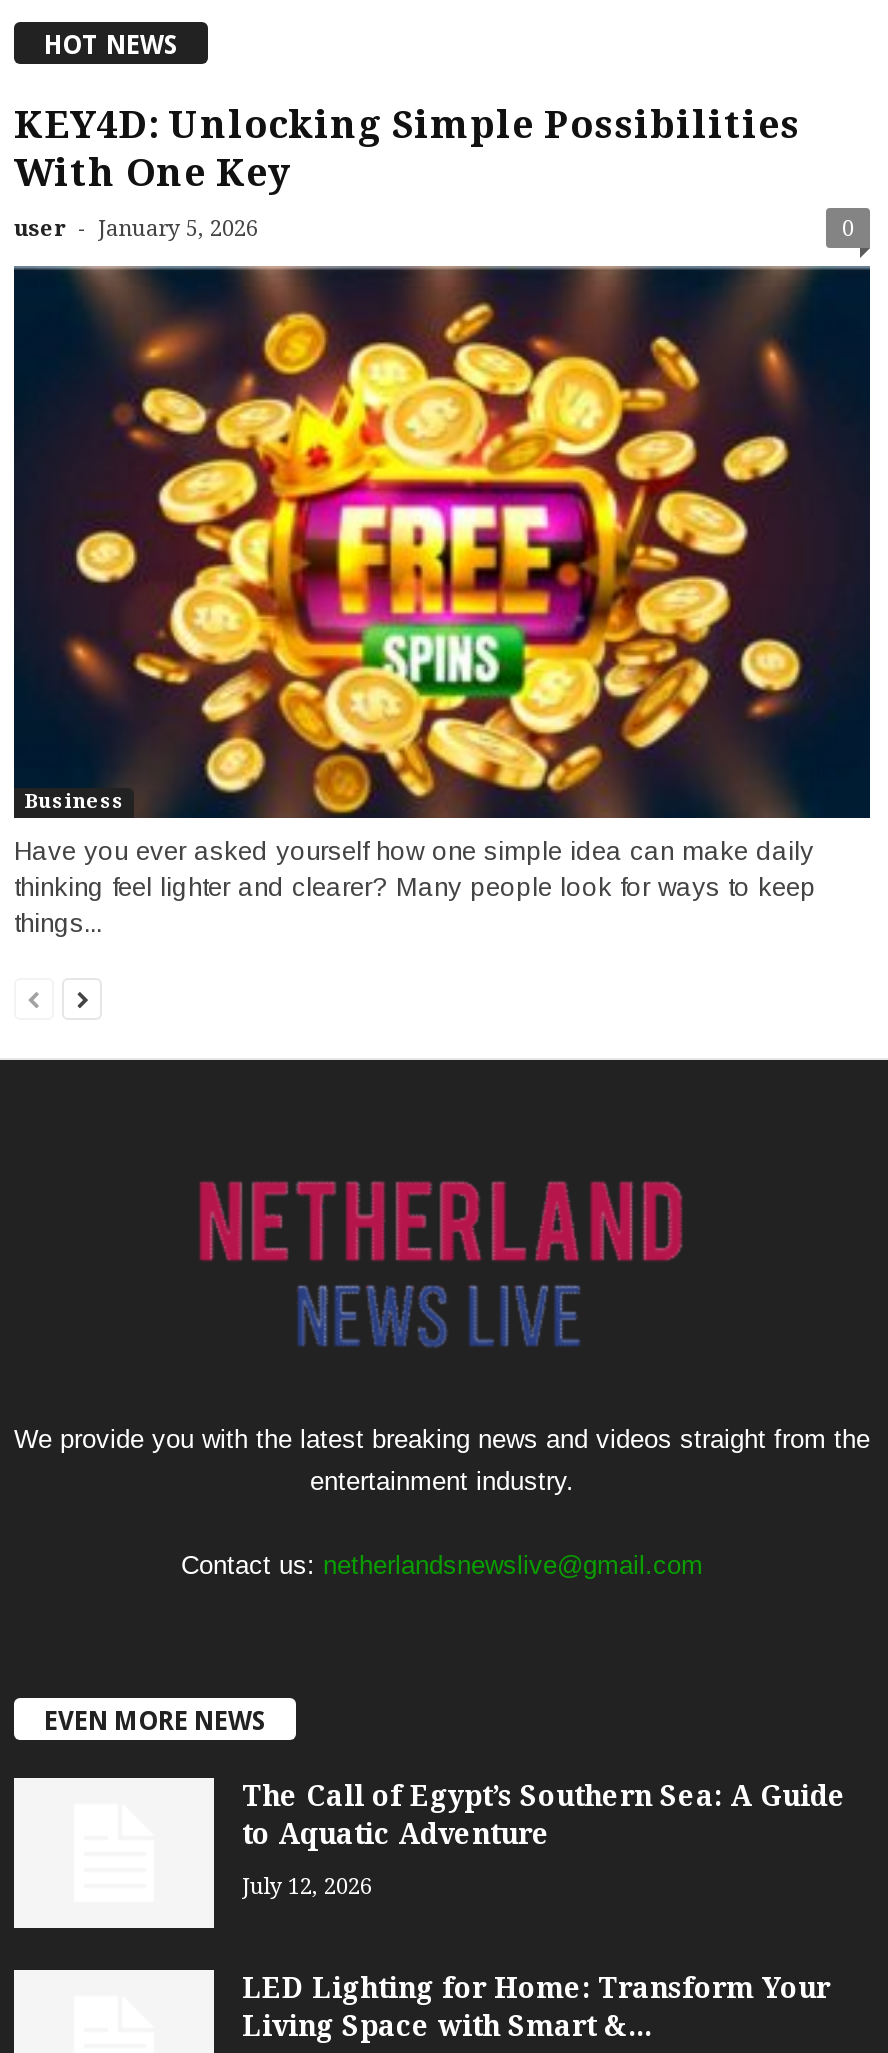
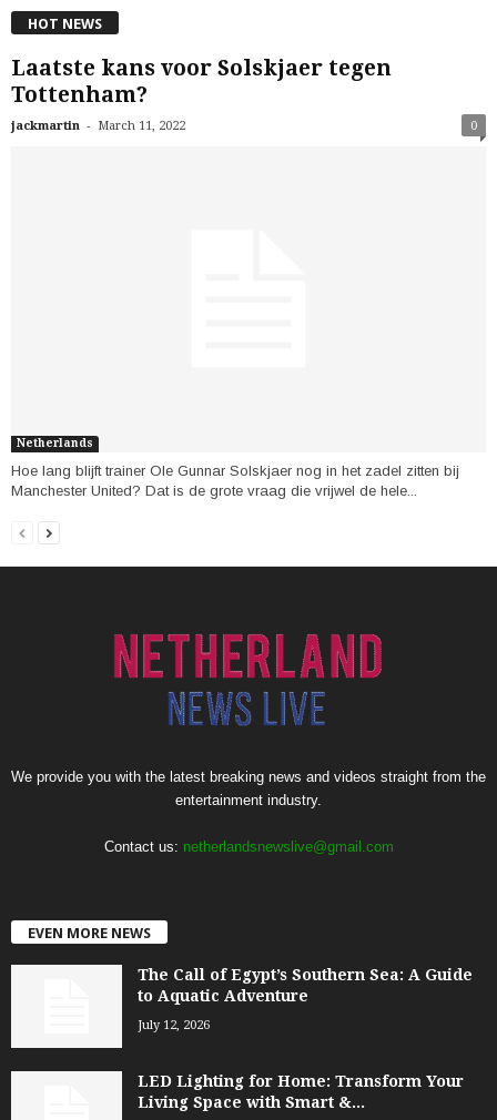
- KEY4D: Unlocking Simple Possibilities
- With One Key
- user - January 5, 2026
+ Laatste kans voor Solskjaer tegen
+ Tottenham?
+ jackmartin - March 11, 2022

- [image]

- Business
+ Netherlands

- Have you ever asked yourself how one simple idea can make daily
- thinking feel lighter and clearer? Many people look for ways to keep
- things...
+ Hoe lang blijft trainer Ole Gunnar Solskjaer nog in het zadel zitten bij
+ Manchester United? Dat is de grote vraag die vrijwel de hele...
